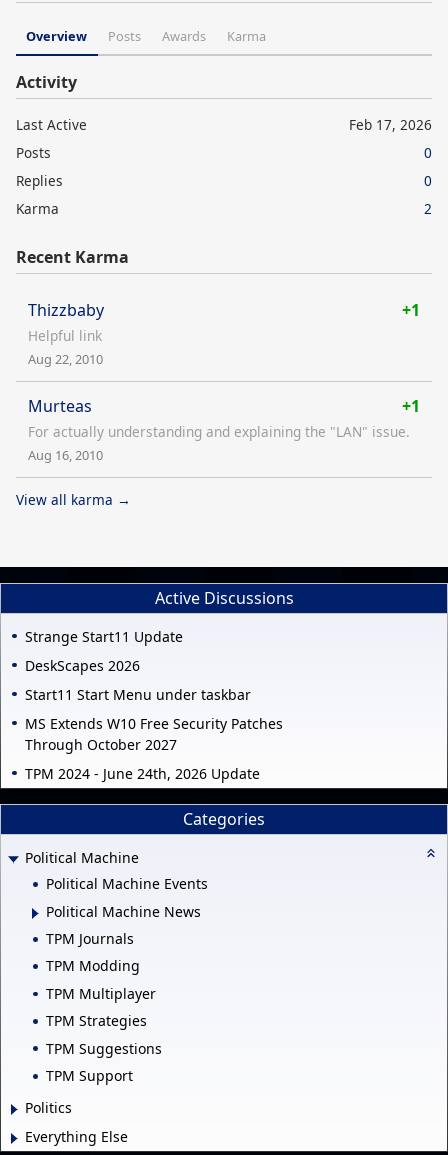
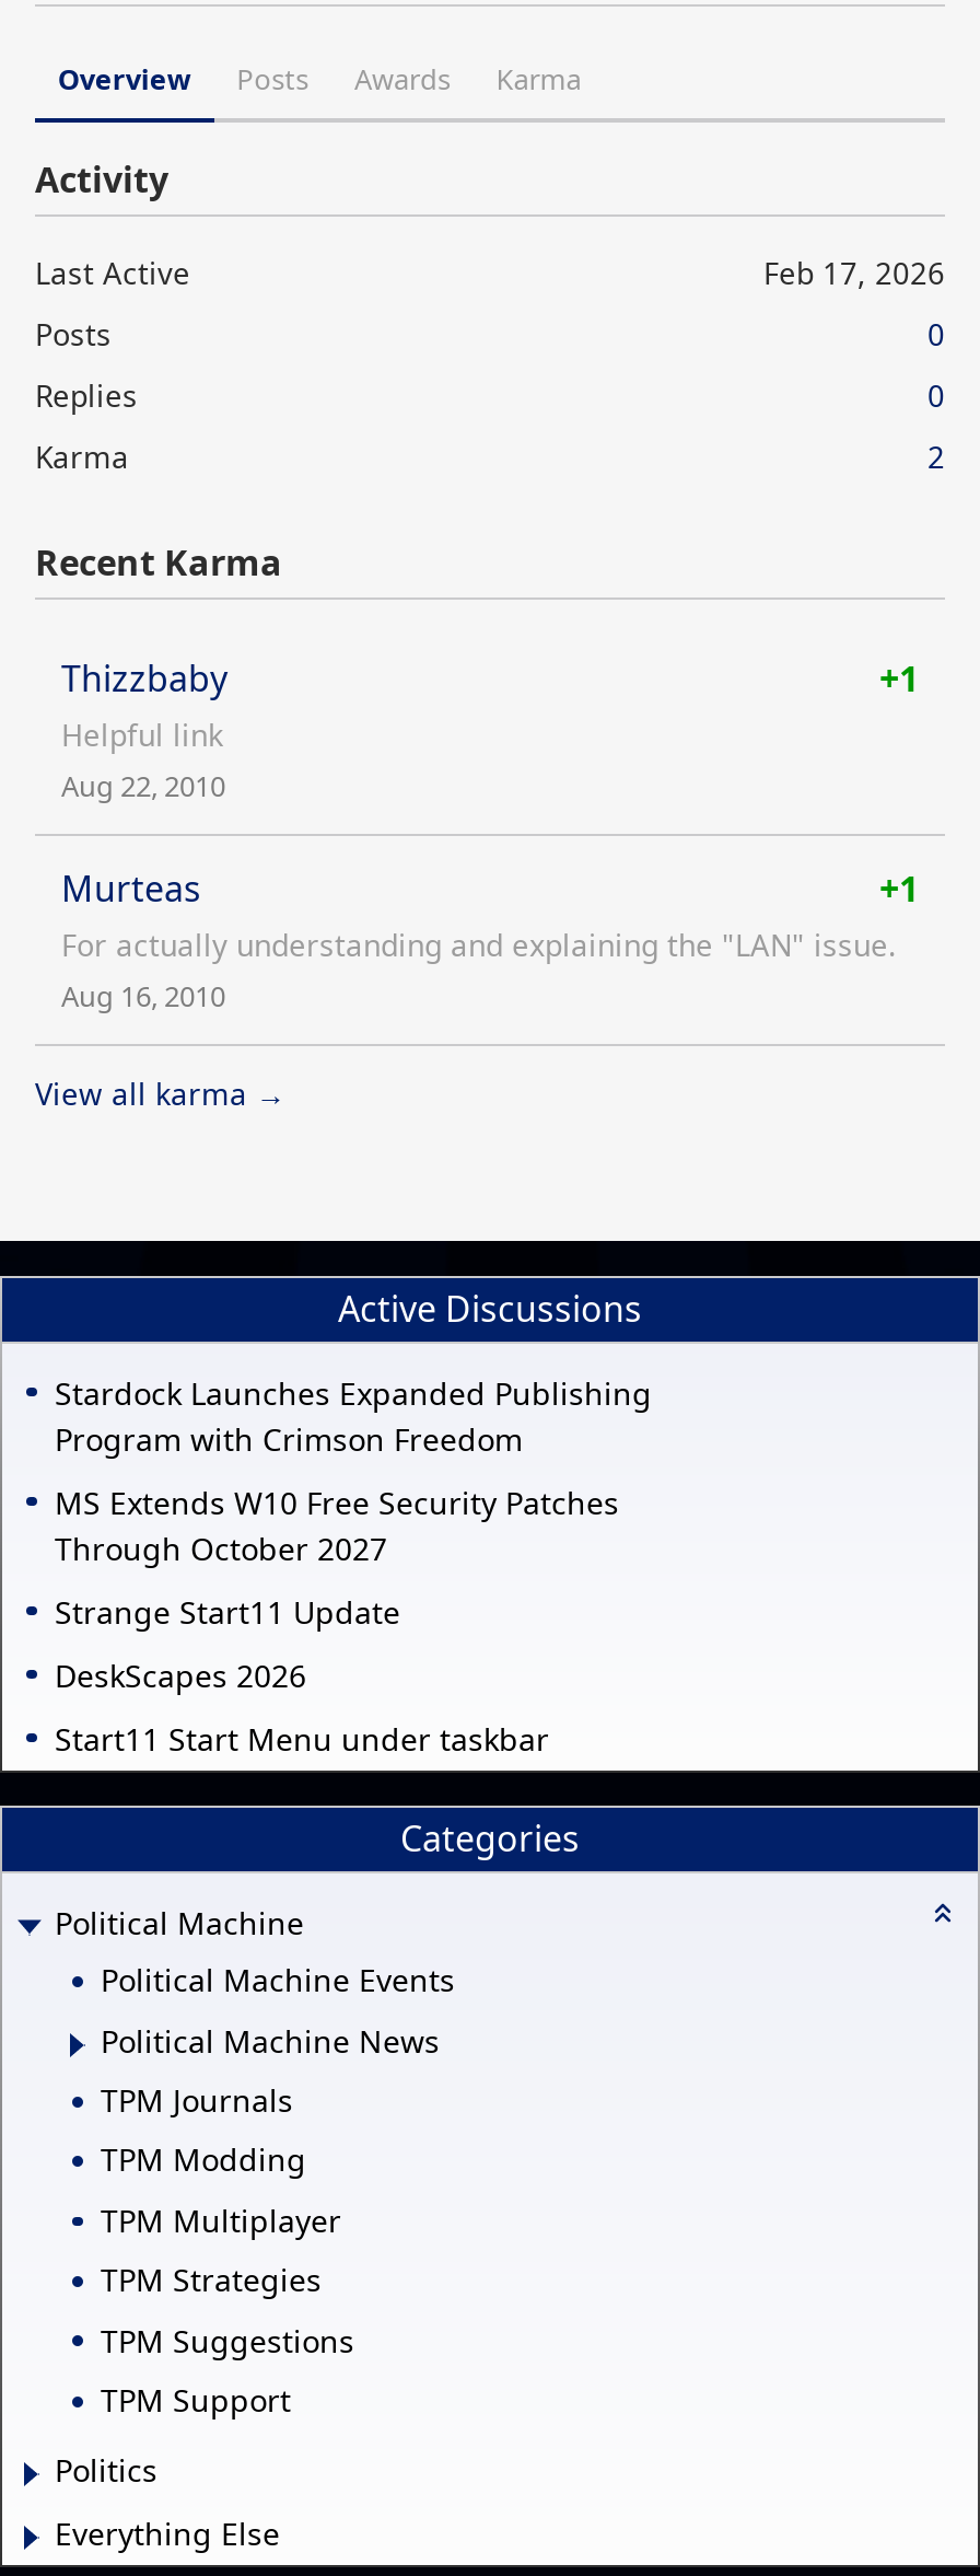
+ Stardock Launches Expanded Publishing
+ Program with Crimson Freedom

moved down: Strange Start11 Update | DeskScapes 2026 | Start11 Start Menu under taskbar

moved up: MS Extends W10 Free Security Patches | Through October 2027

- TPM 2024 - June 24th, 2026 Update
